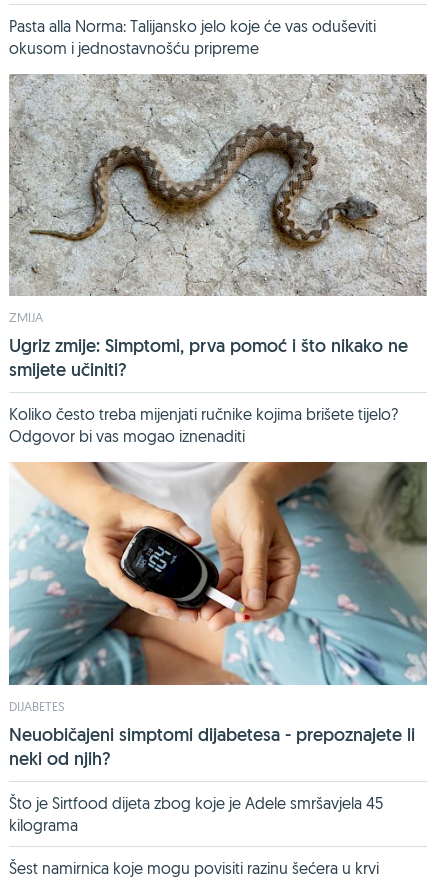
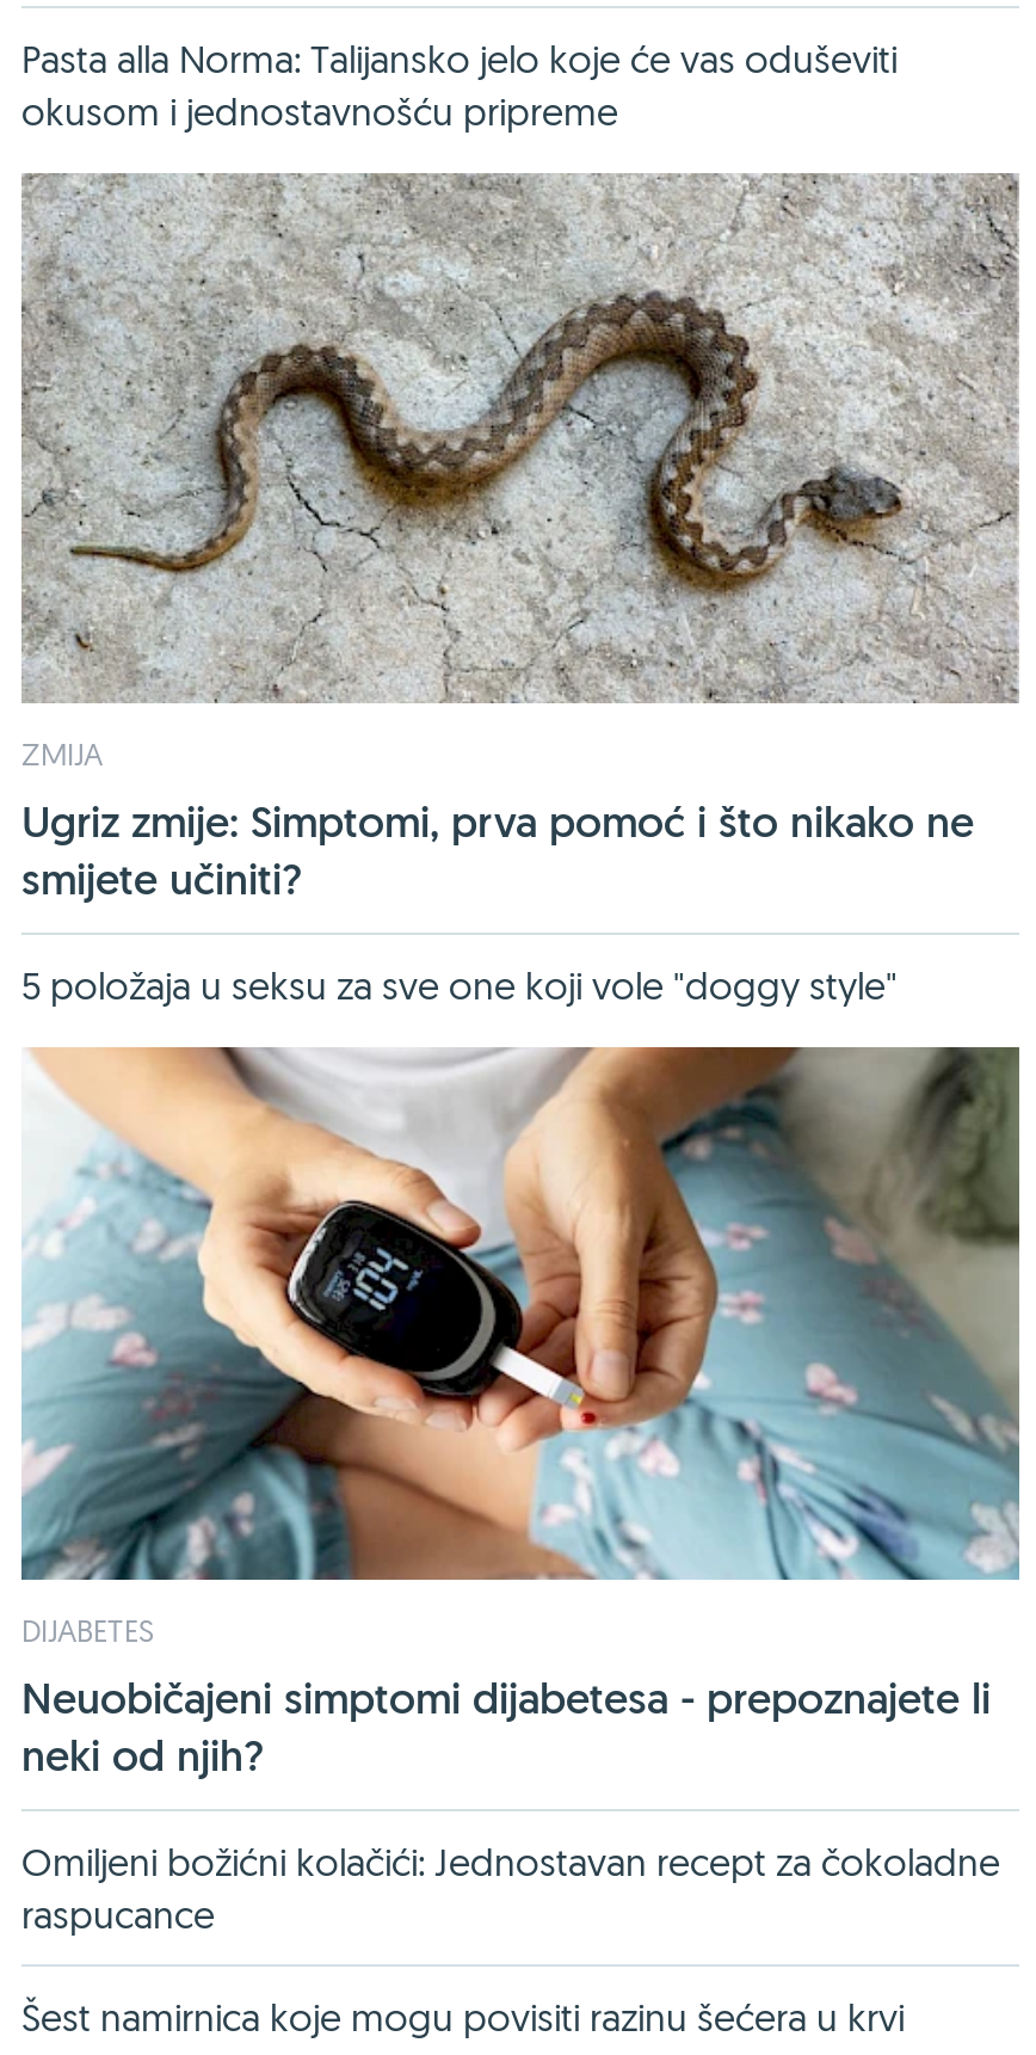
- Koliko često treba mijenjati ručnike kojima brišete tijelo?
- Odgovor bi vas mogao iznenaditi
+ 5 položaja u seksu za sve one koji vole "doggy style"

- Što je Sirtfood dijeta zbog koje je Adele smršavjela 45
- kilograma
+ Omiljeni božićni kolačići: Jednostavan recept za čokoladne
+ raspucance
